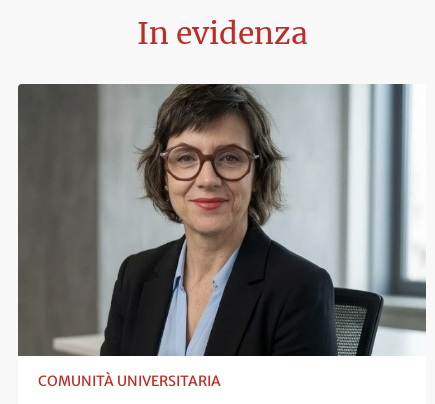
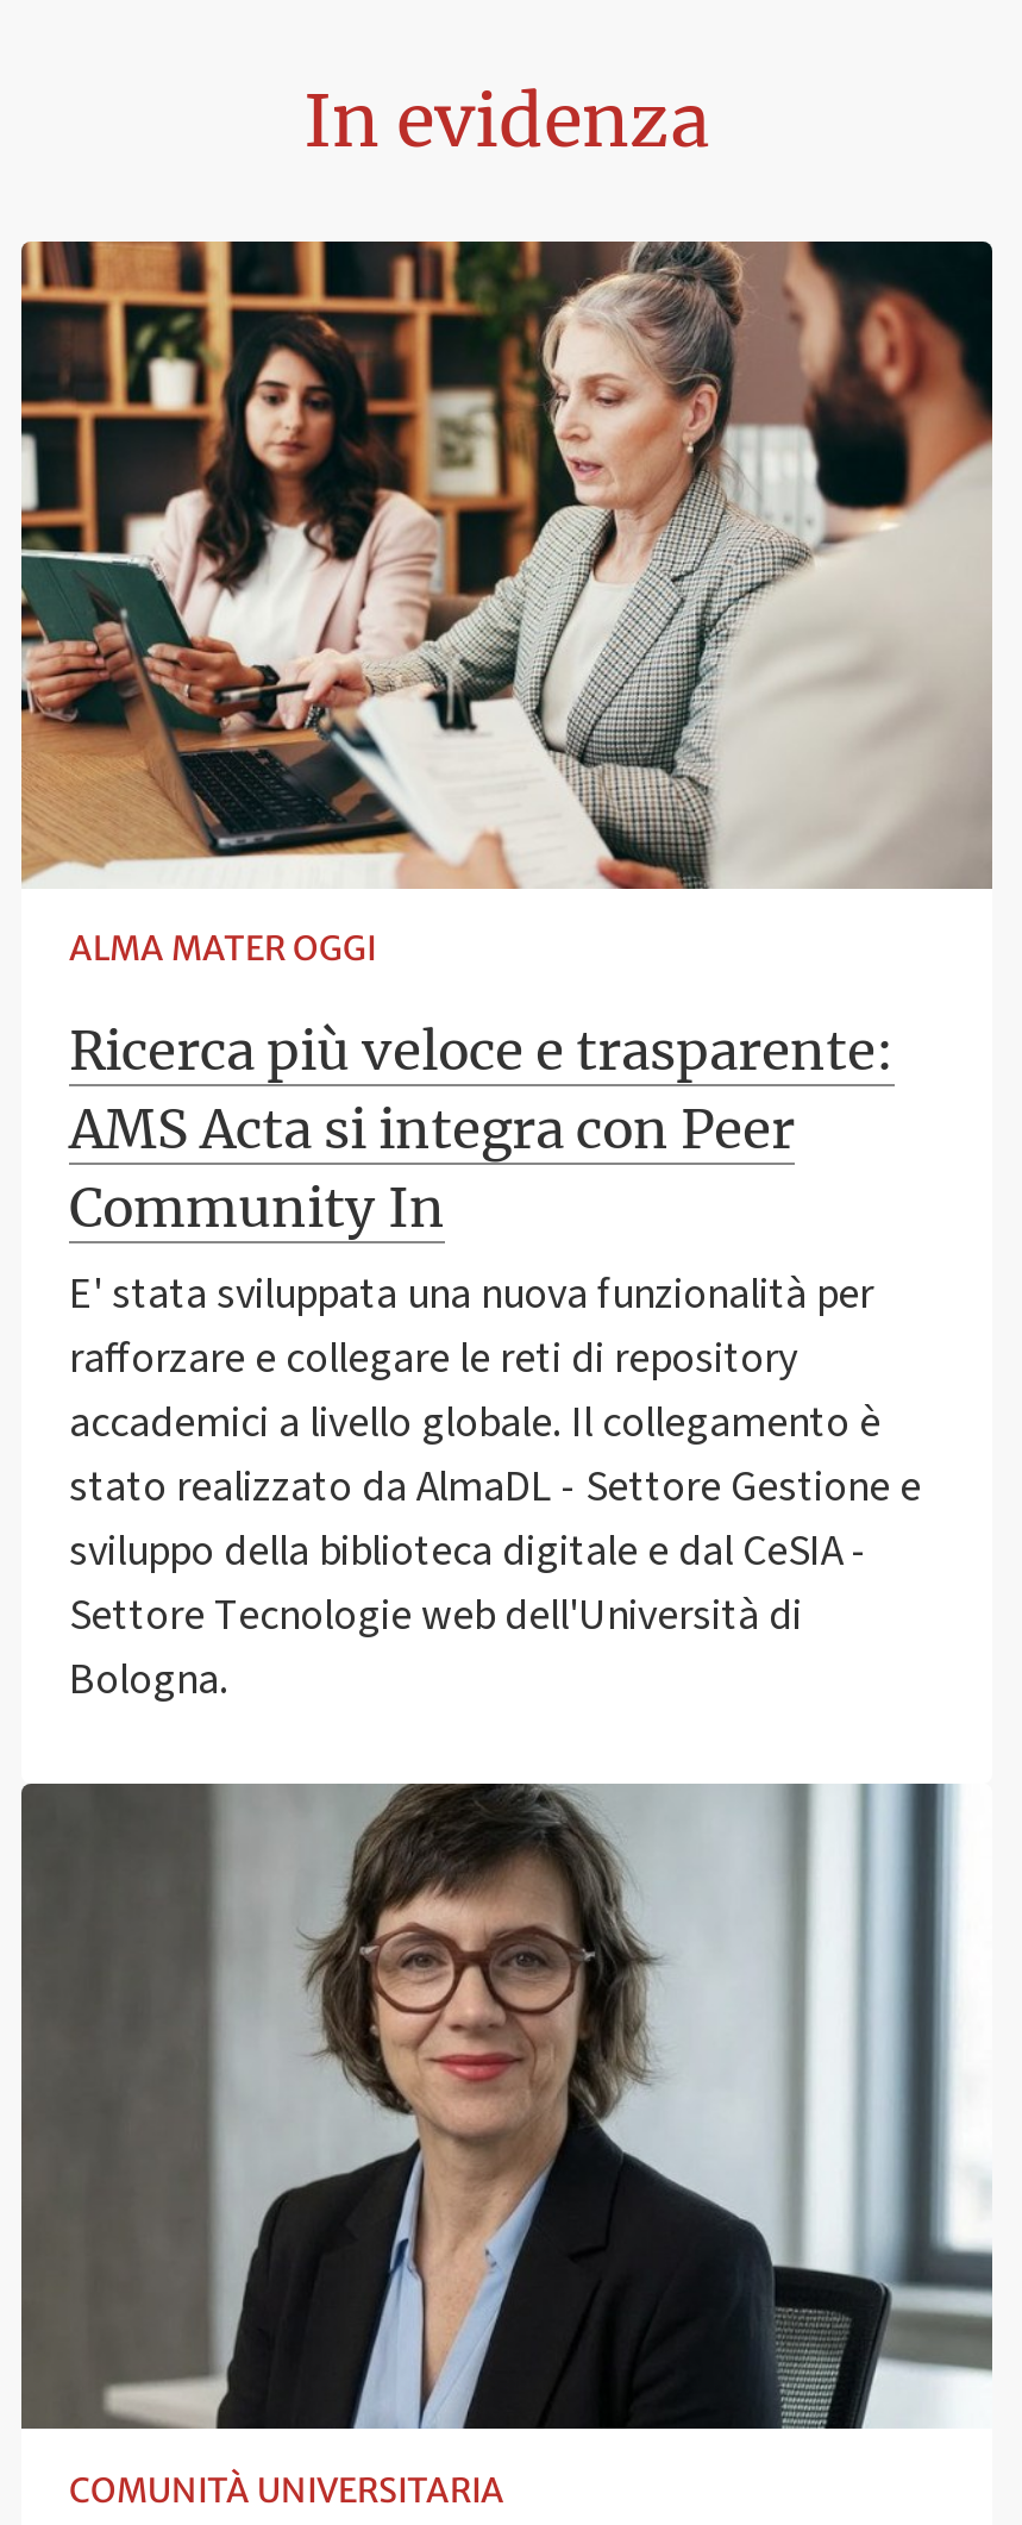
+ [image]
+ ALMA MATER OGGI
+ Ricerca più veloce e trasparente:
+ AMS Acta si integra con Peer
+ Community In
+ E' stata sviluppata una nuova funzionalità per
+ rafforzare e collegare le reti di repository
+ accademici a livello globale. Il collegamento è
+ stato realizzato da AlmaDL - Settore Gestione e
+ sviluppo della biblioteca digitale e dal CeSIA -
+ Settore Tecnologie web dell'Università di
+ Bologna.
